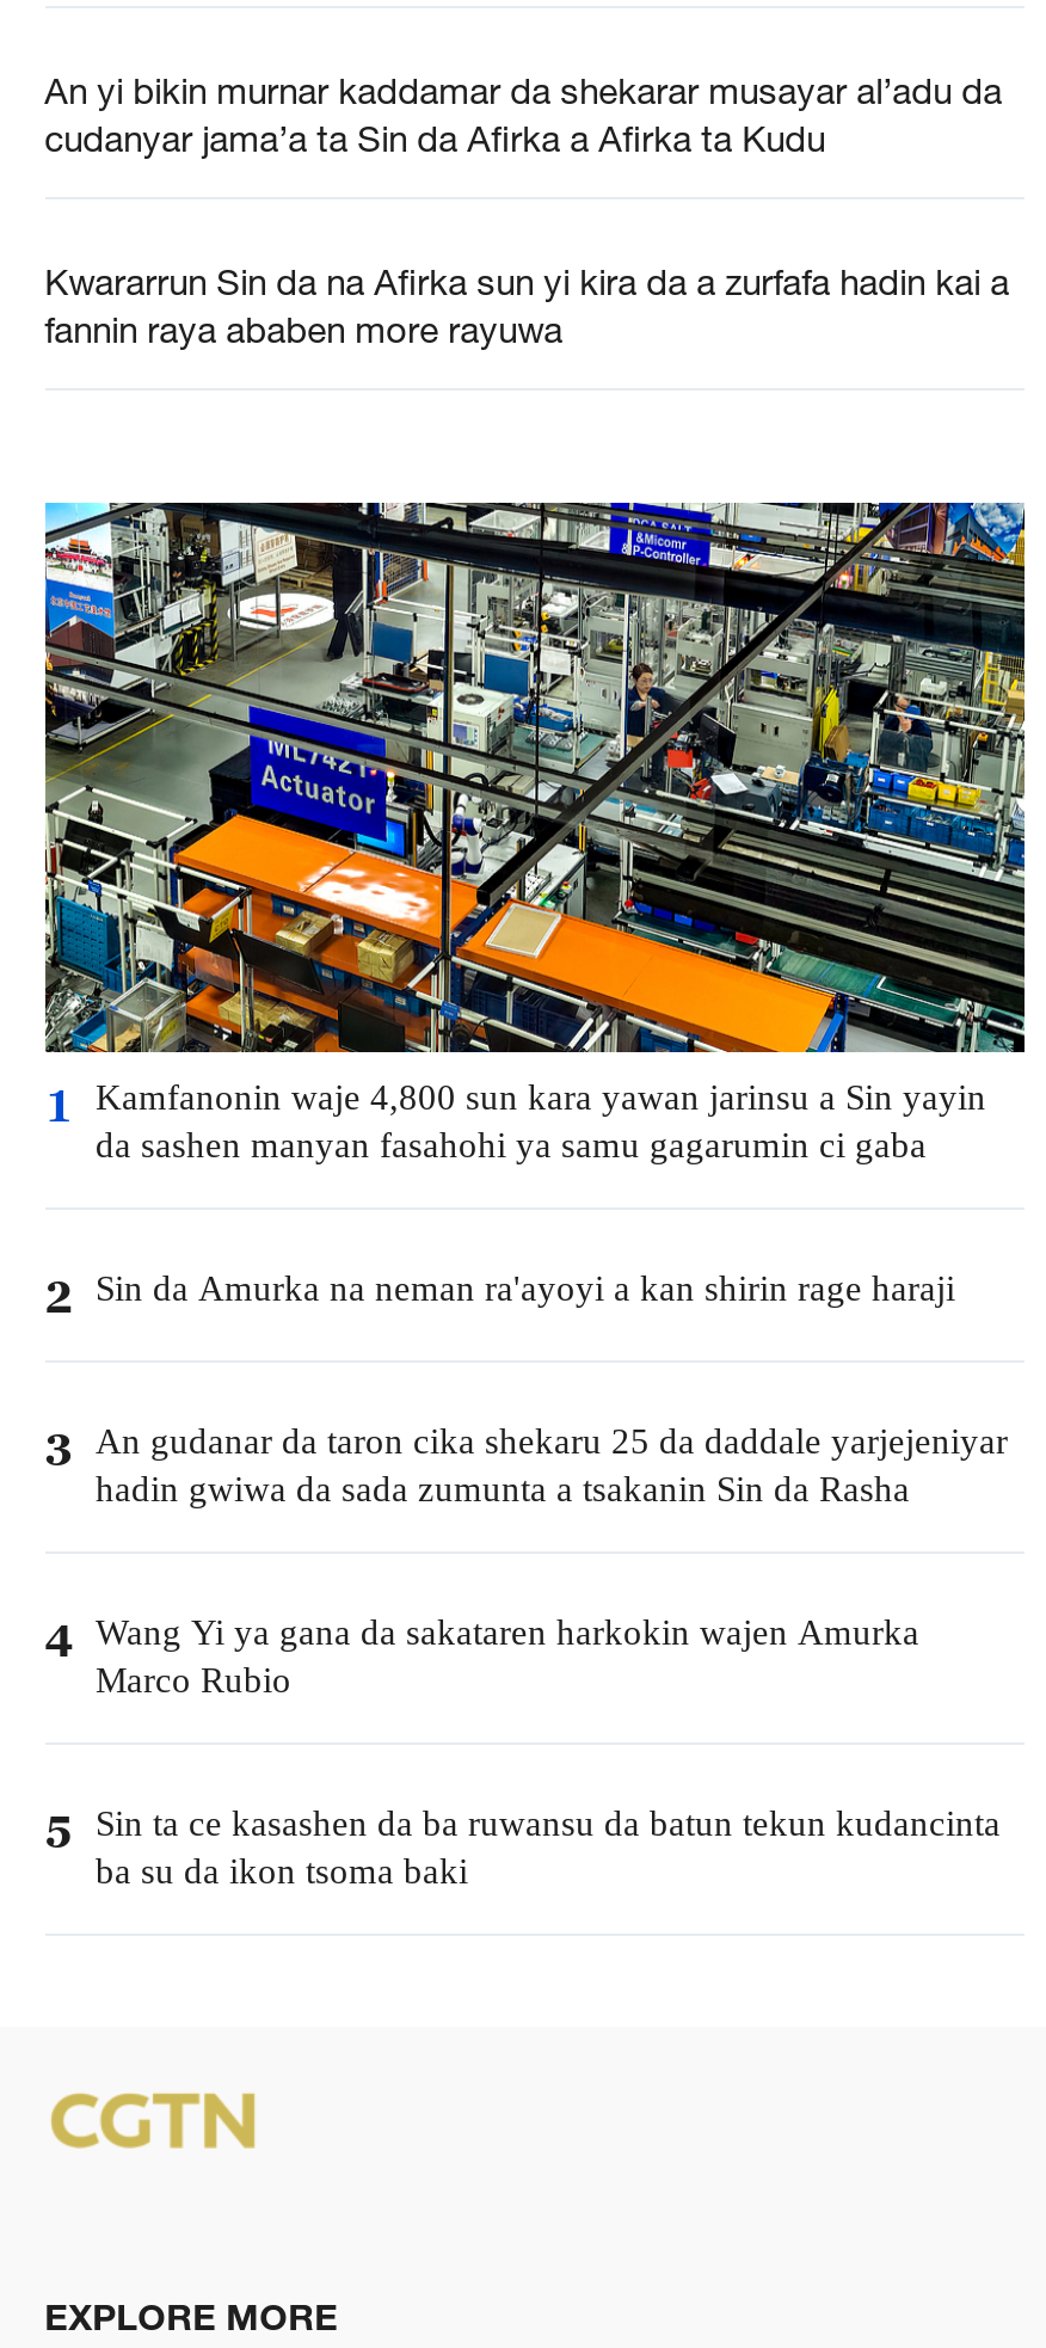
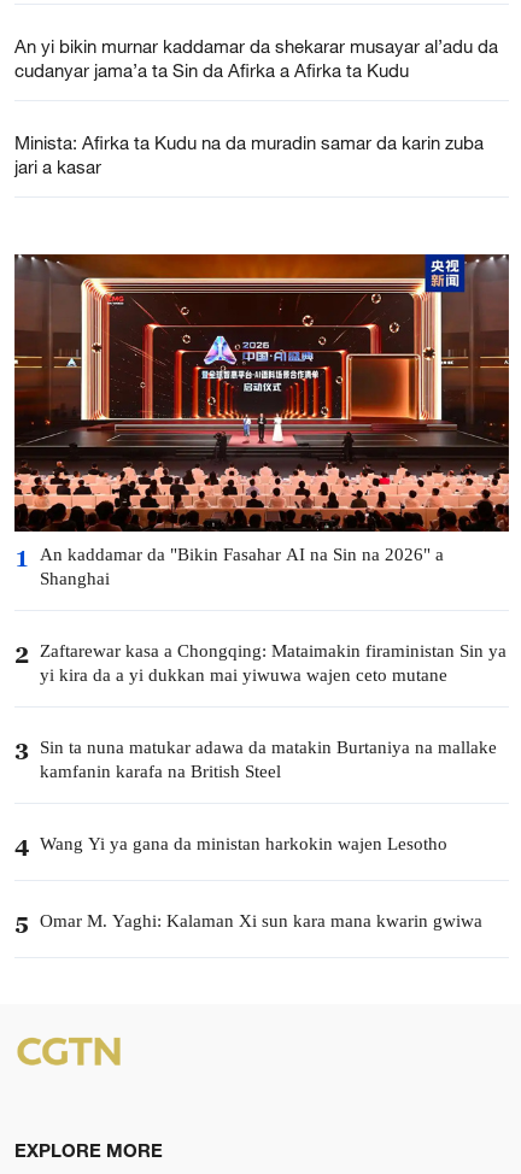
- Kwararrun Sin da na Afirka sun yi kira da a zurfafa hadin kai a
- fannin raya ababen more rayuwa
+ Minista: Afirka ta Kudu na da muradin samar da karin zuba
+ jari a kasar

- [image]
- 1 Kamfanonin waje 4,800 sun kara yawan jarinsu a Sin yayin
- da sashen manyan fasahohi ya samu gagarumin ci gaba
+ [image]
+ 1 An kaddamar da "Bikin Fasahar AI na Sin na 2026" a
+ Shanghai

- 2 Sin da Amurka na neman ra'ayoyi a kan shirin rage haraji
+ 2 Zaftarewar kasa a Chongqing: Mataimakin firaministan Sin ya
+ yi kira da a yi dukkan mai yiwuwa wajen ceto mutane

- 3 An gudanar da taron cika shekaru 25 da daddale yarjejeniyar
- hadin gwiwa da sada zumunta a tsakanin Sin da Rasha
+ 3 Sin ta nuna matukar adawa da matakin Burtaniya na mallake
+ kamfanin karafa na British Steel

- 4 Wang Yi ya gana da sakataren harkokin wajen Amurka
- Marco Rubio
+ 4 Wang Yi ya gana da ministan harkokin wajen Lesotho

- 5 Sin ta ce kasashen da ba ruwansu da batun tekun kudancinta
- ba su da ikon tsoma baki
+ 5 Omar M. Yaghi: Kalaman Xi sun kara mana kwarin gwiwa
